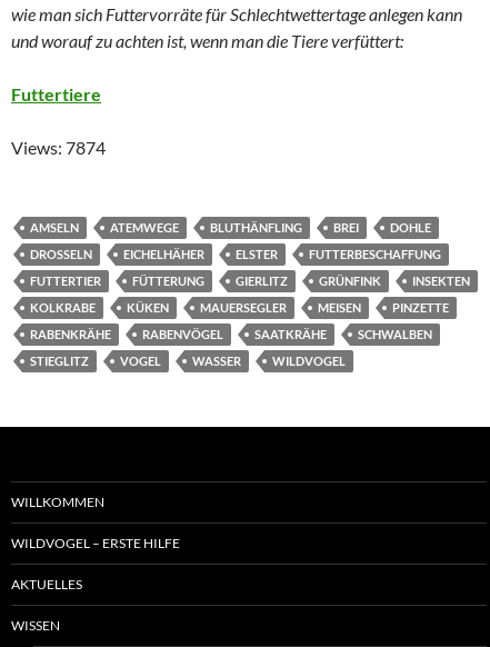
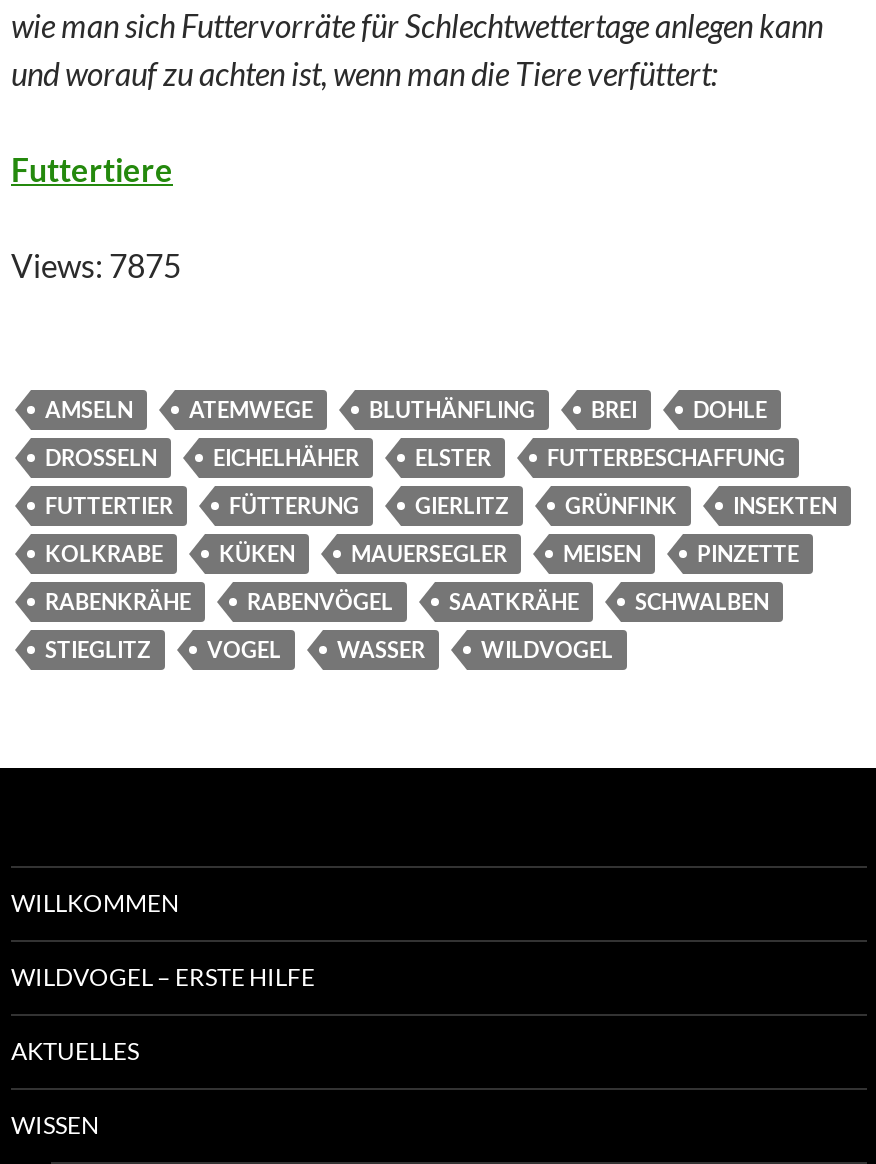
- Views: 7874
+ Views: 7875
